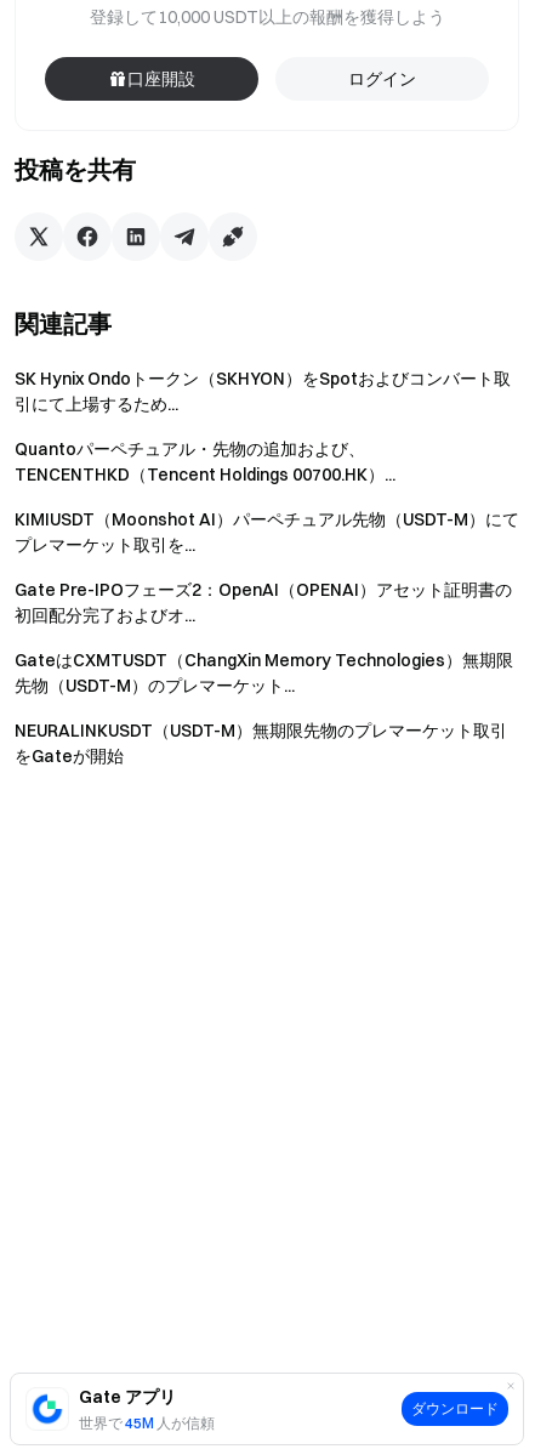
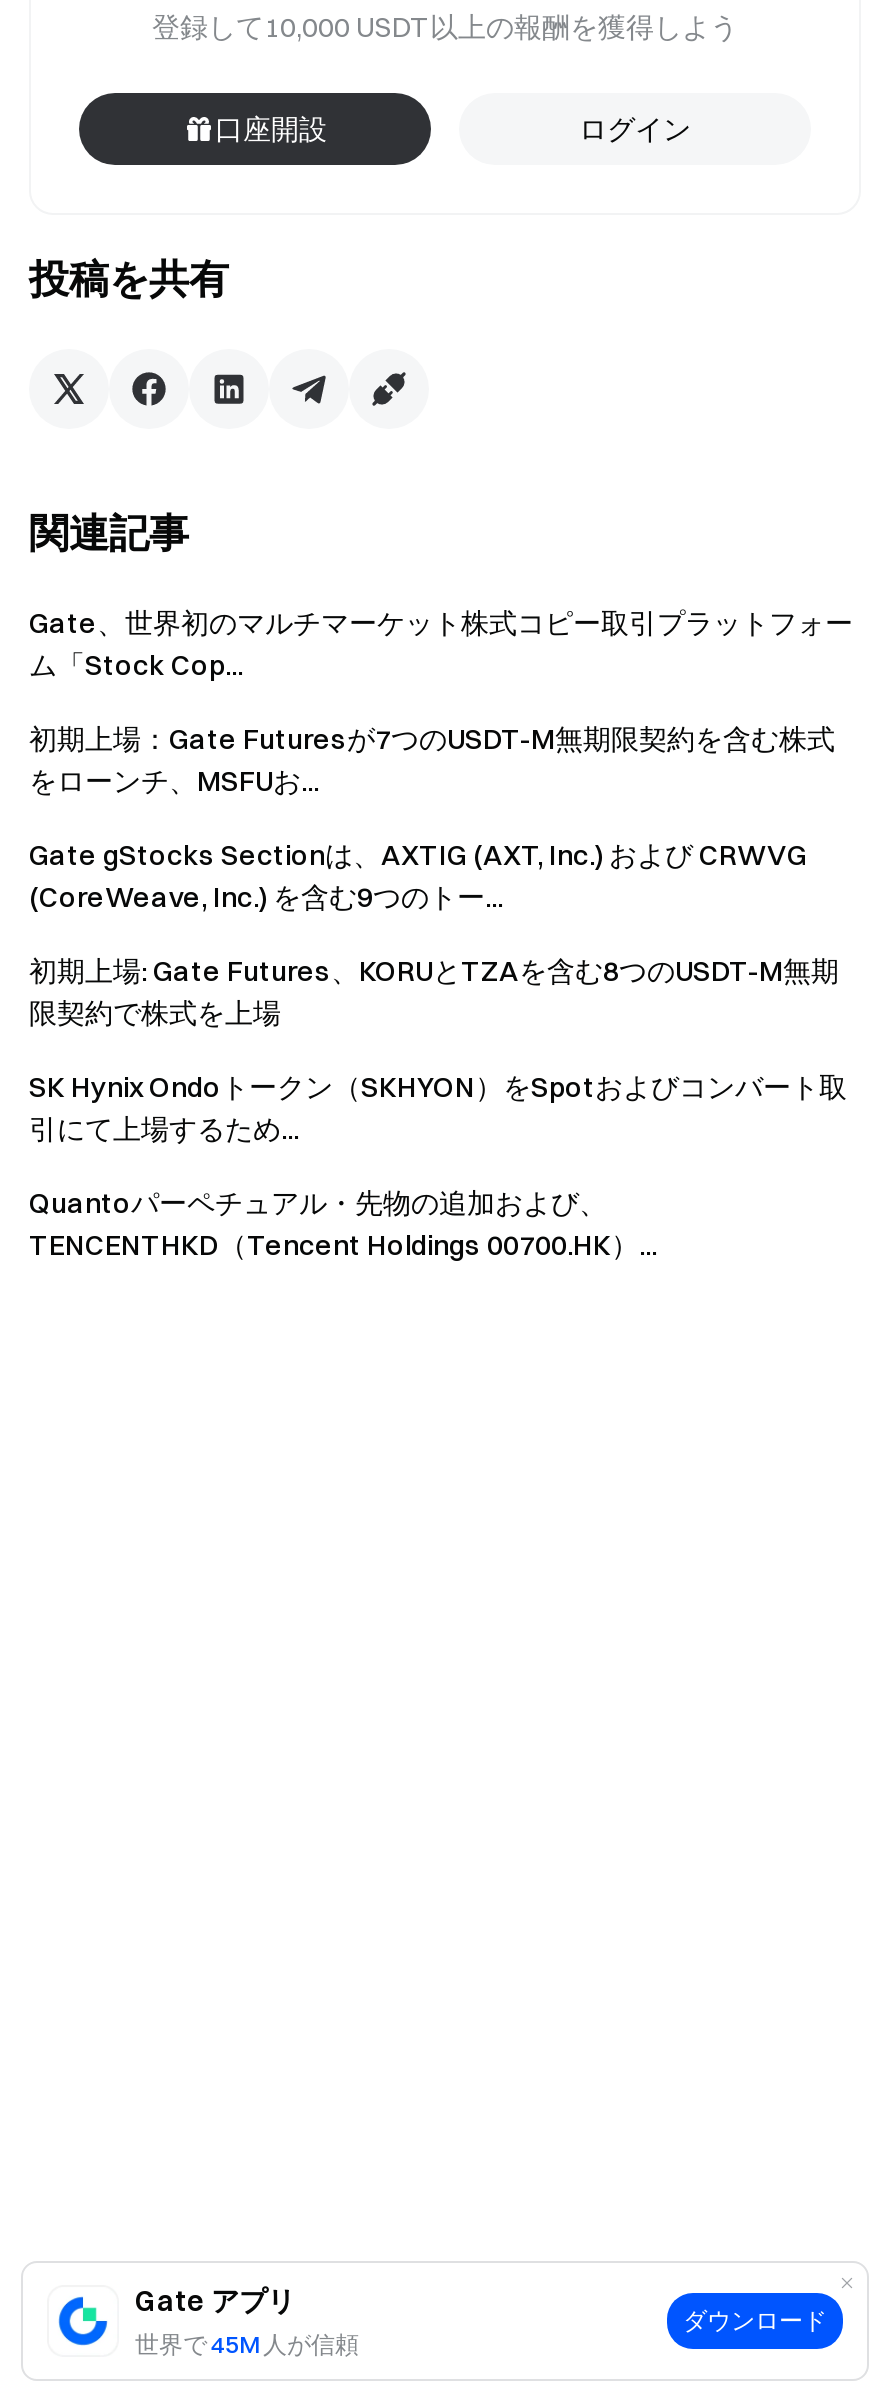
+ Gate、世界初のマルチマーケット株式コピー取引プラットフォー
+ ム「Stock Cop...
+ 初期上場：Gate Futuresが7つのUSDT-M無期限契約を含む株式
+ をローンチ、MSFUお...
+ Gate gStocks Sectionは、AXTIG (AXT, Inc.) および CRWVG
+ (CoreWeave, Inc.) を含む9つのトー...
+ 初期上場: Gate Futures、KORUとTZAを含む8つのUSDT-M無期
+ 限契約で株式を上場

moved down: SK Hynix Ondoトークン（SKHYON）をSpotおよびコンバート取 | 引にて上場するため... | Quantoパーペチュアル・先物の追加および、 | TENCENTHKD（Tencent Holdings 00700.HK）...

- KIMIUSDT（Moonshot AI）パーペチュアル先物（USDT-M）にて
- プレマーケット取引を...
- Gate Pre-IPOフェーズ2：OpenAI（OPENAI）アセット証明書の
- 初回配分完了およびオ...
- GateはCXMTUSDT（ChangXin Memory Technologies）無期限
- 先物（USDT-M）のプレマーケット...
- NEURALINKUSDT（USDT-M）無期限先物のプレマーケット取引
- をGateが開始
